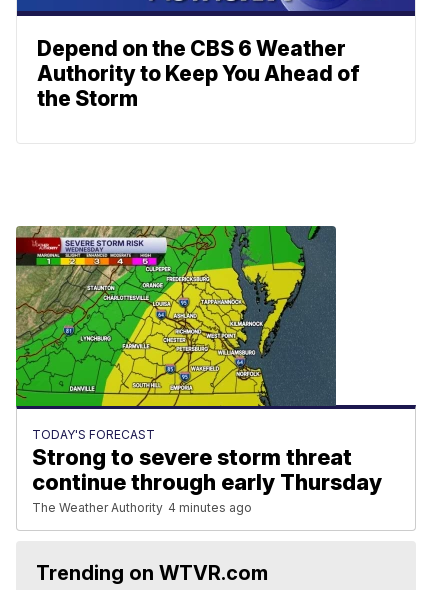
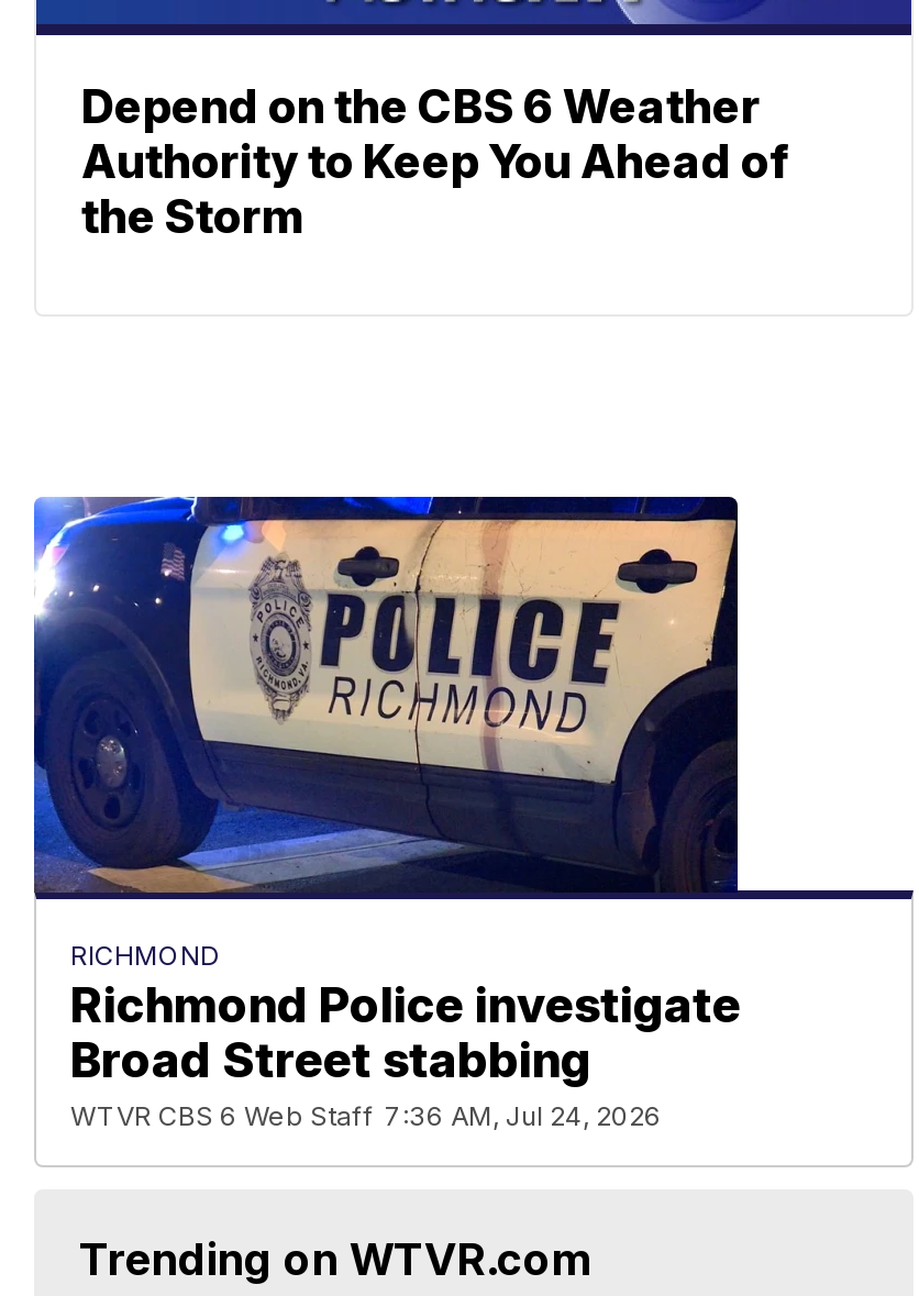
- [image]
- TODAY'S FORECAST
- Strong to severe storm threat
- continue through early Thursday
- The Weather Authority 4 minutes ago
+ [image]
+ RICHMOND
+ Richmond Police investigate
+ Broad Street stabbing
+ WTVR CBS 6 Web Staff 7:36 AM, Jul 24, 2026
